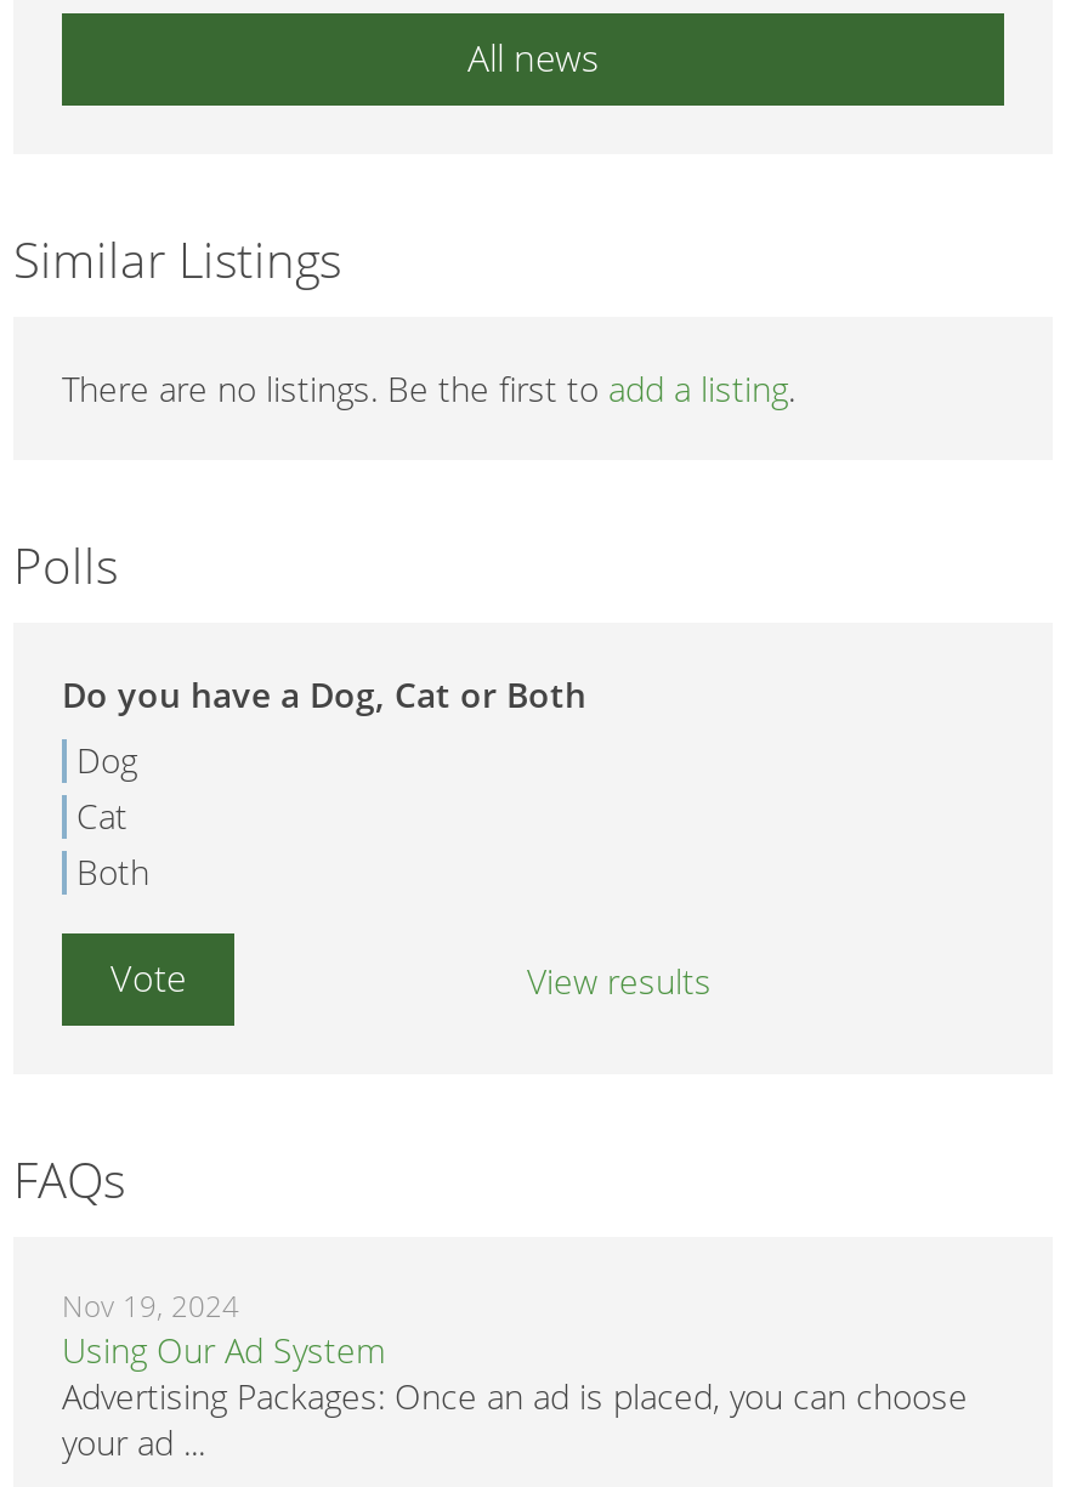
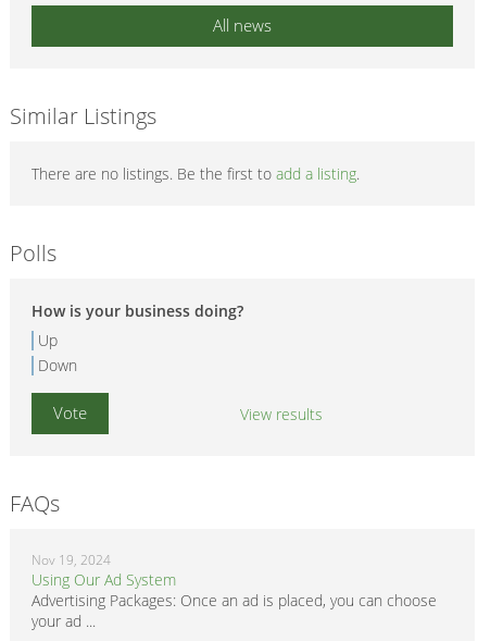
- Do you have a Dog, Cat or Both
- Dog
- Cat
- Both
+ How is your business doing?
+ Up
+ Down
